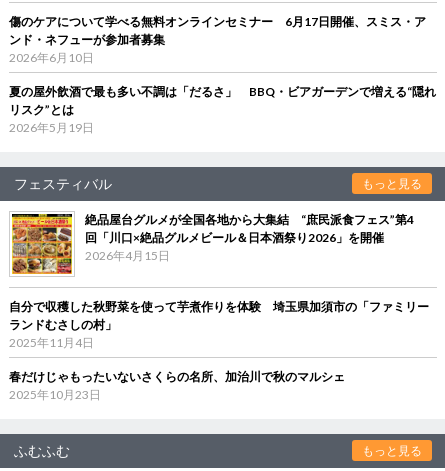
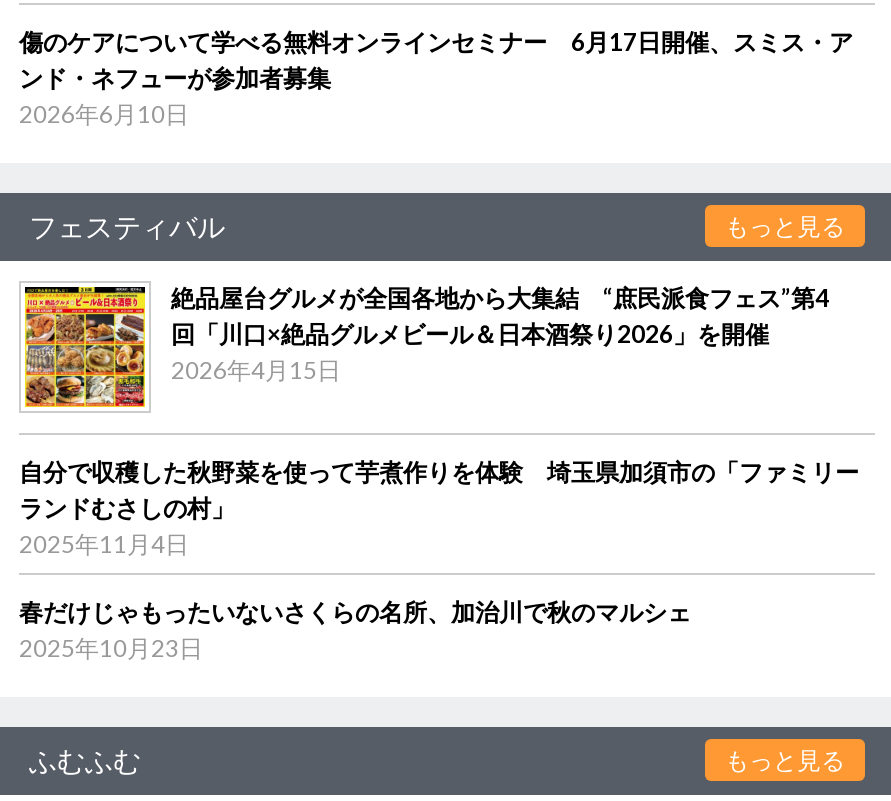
- 夏の屋外飲酒で最も多い不調は「だるさ」 BBQ・ビアガーデンで増える“隠れ
- リスク”とは
- 2026年5月19日
